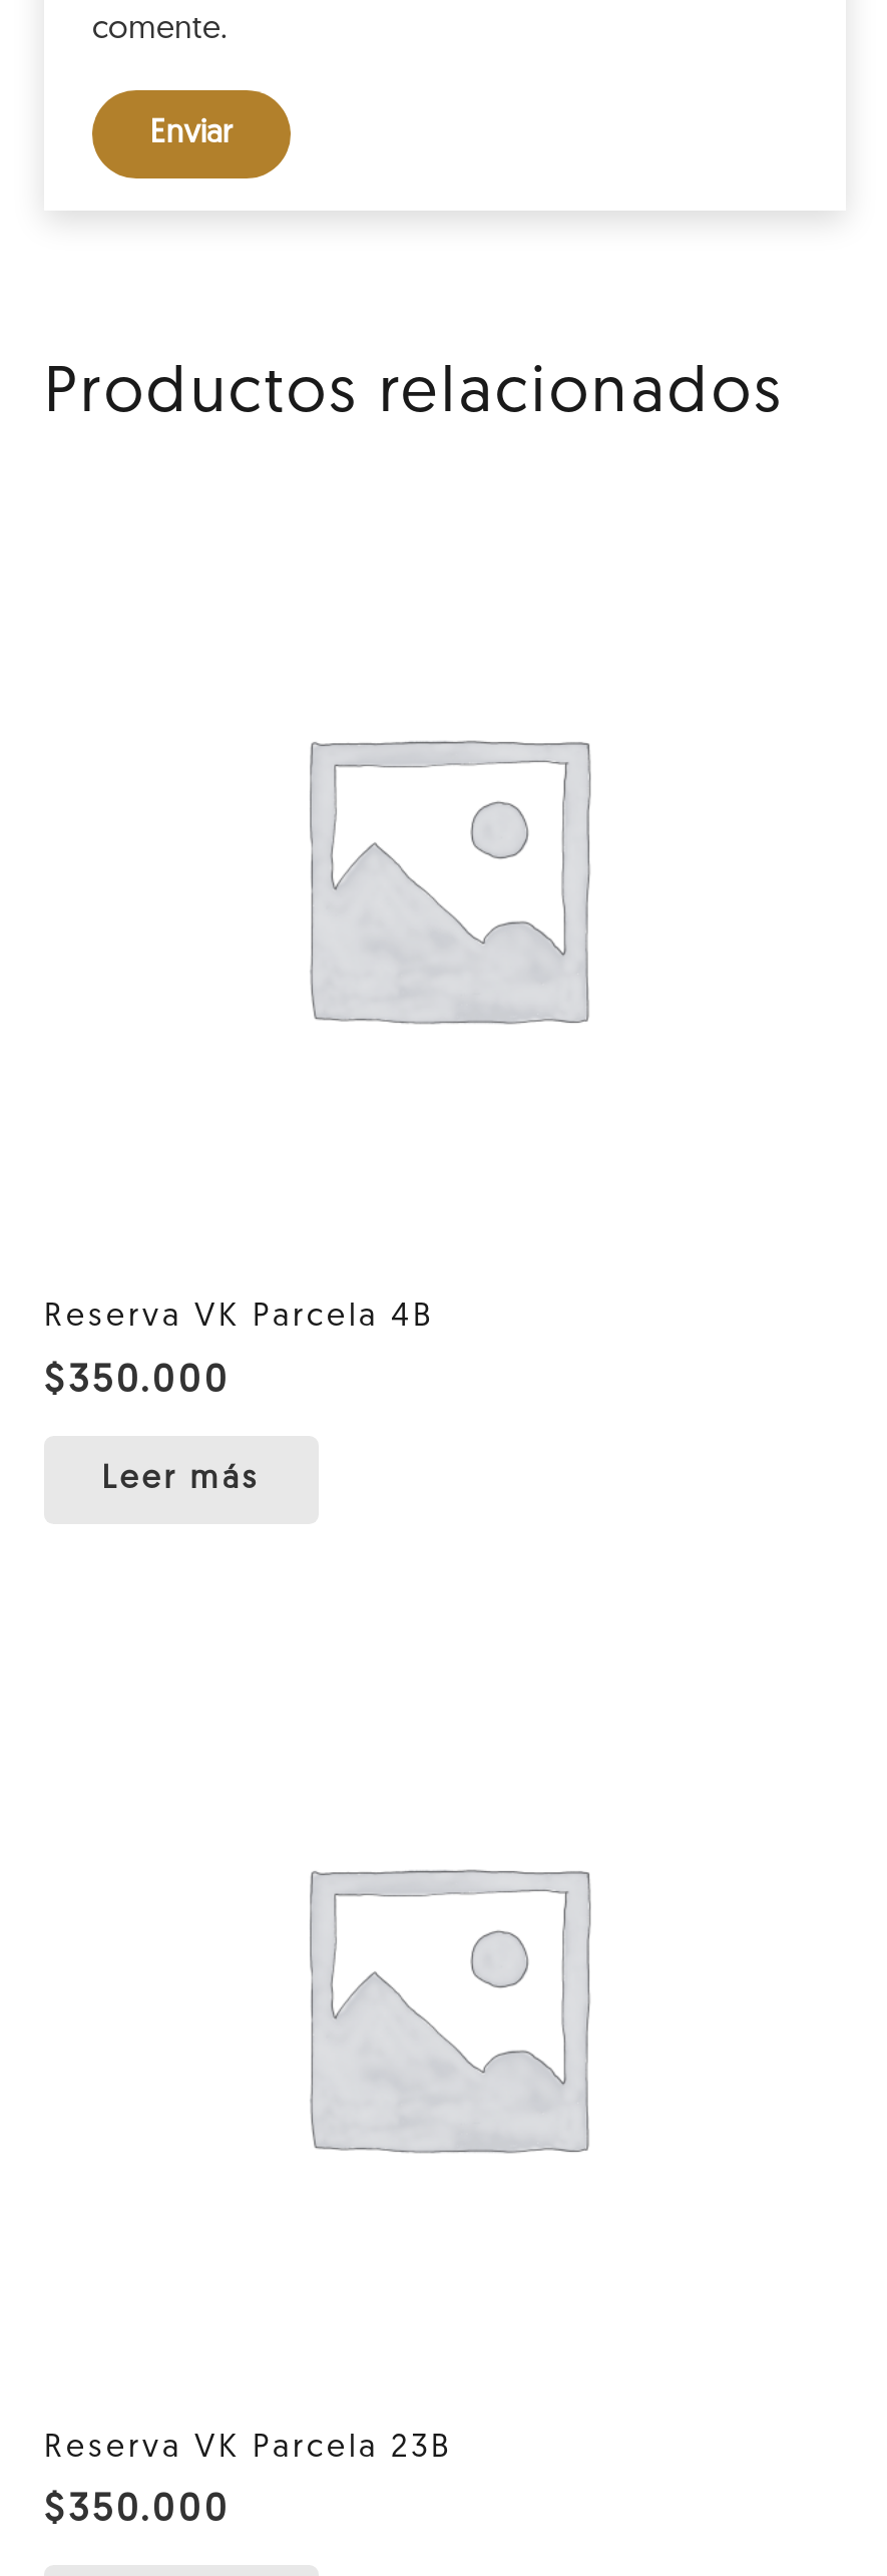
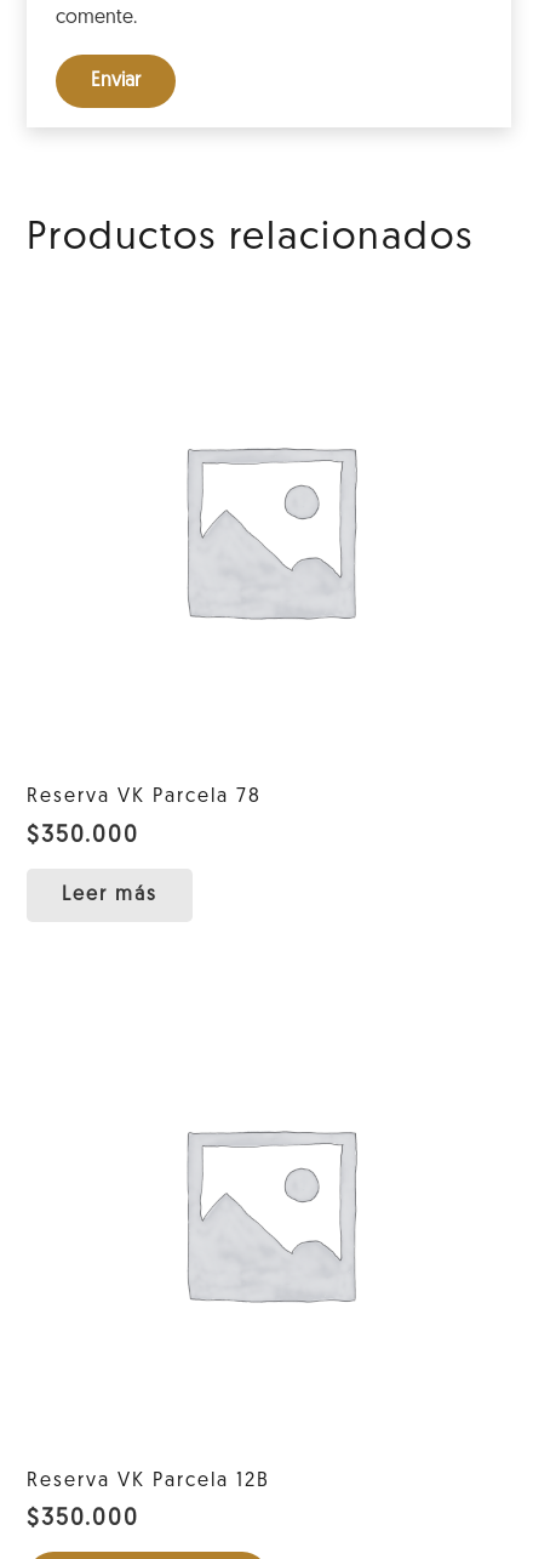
- Reserva VK Parcela 4B
+ Reserva VK Parcela 78

- Reserva VK Parcela 23B
+ Reserva VK Parcela 12B
